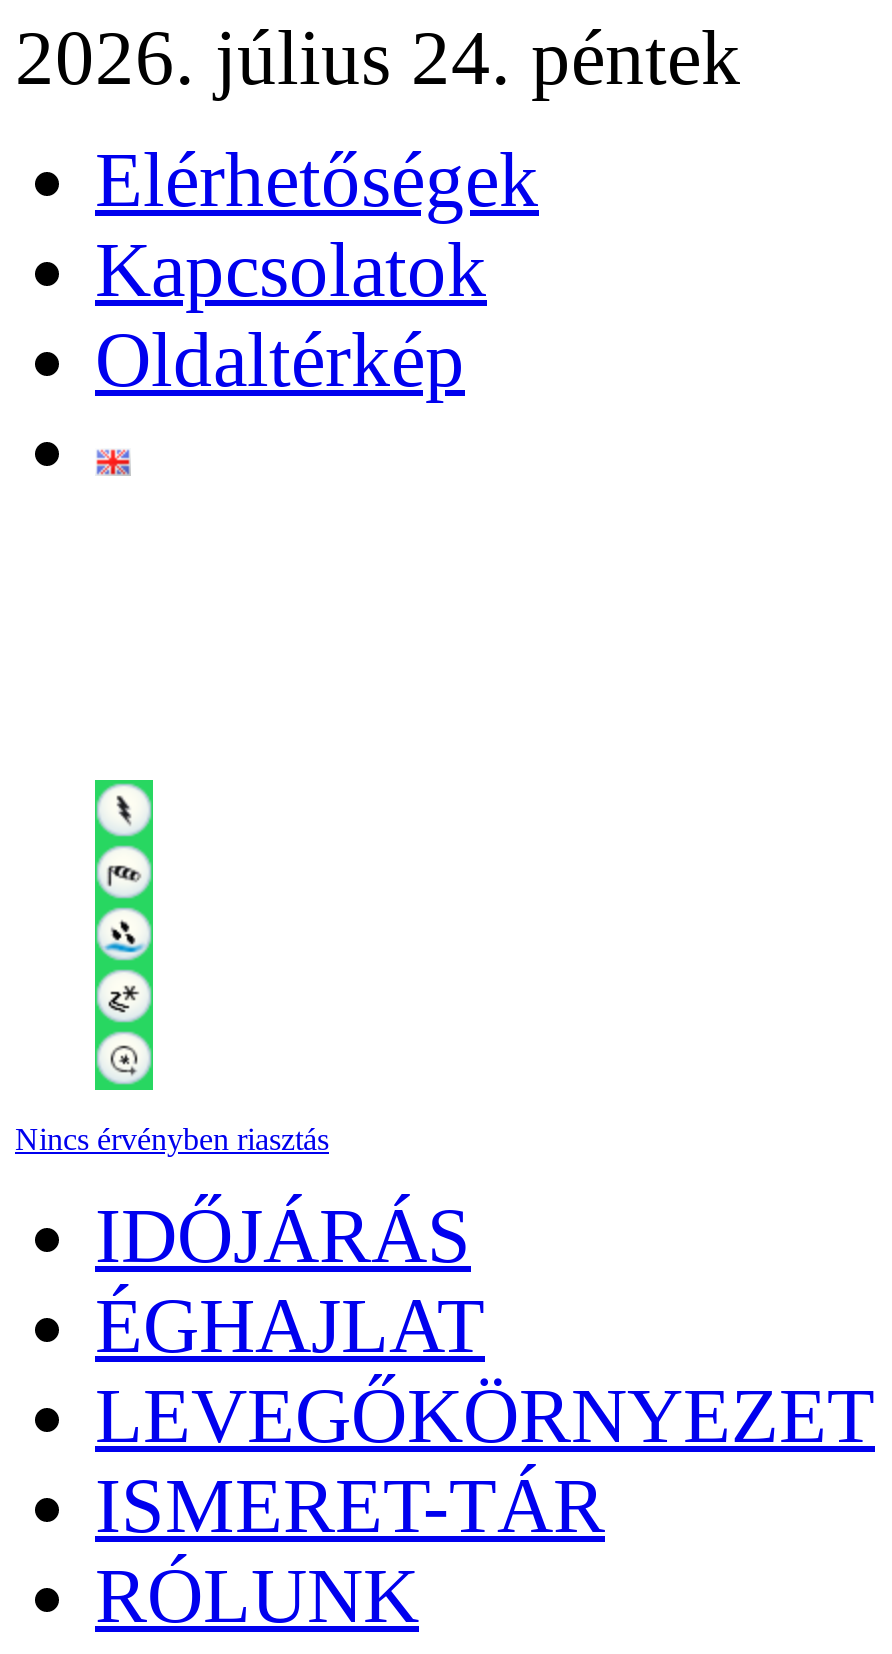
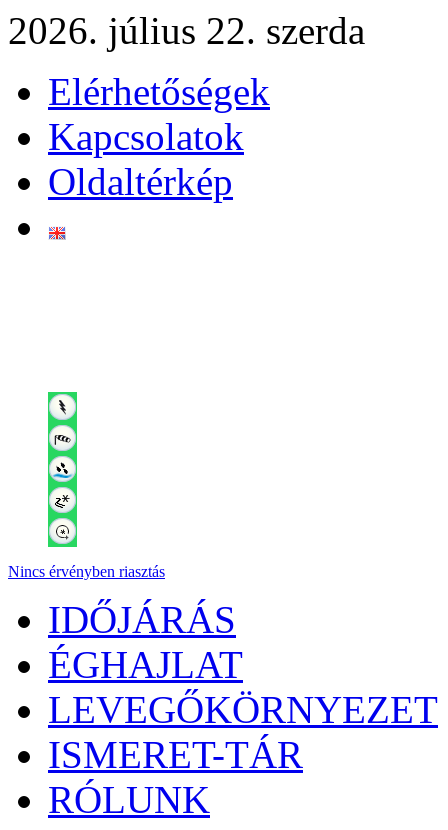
- 2026. július 24. péntek
+ 2026. július 22. szerda
